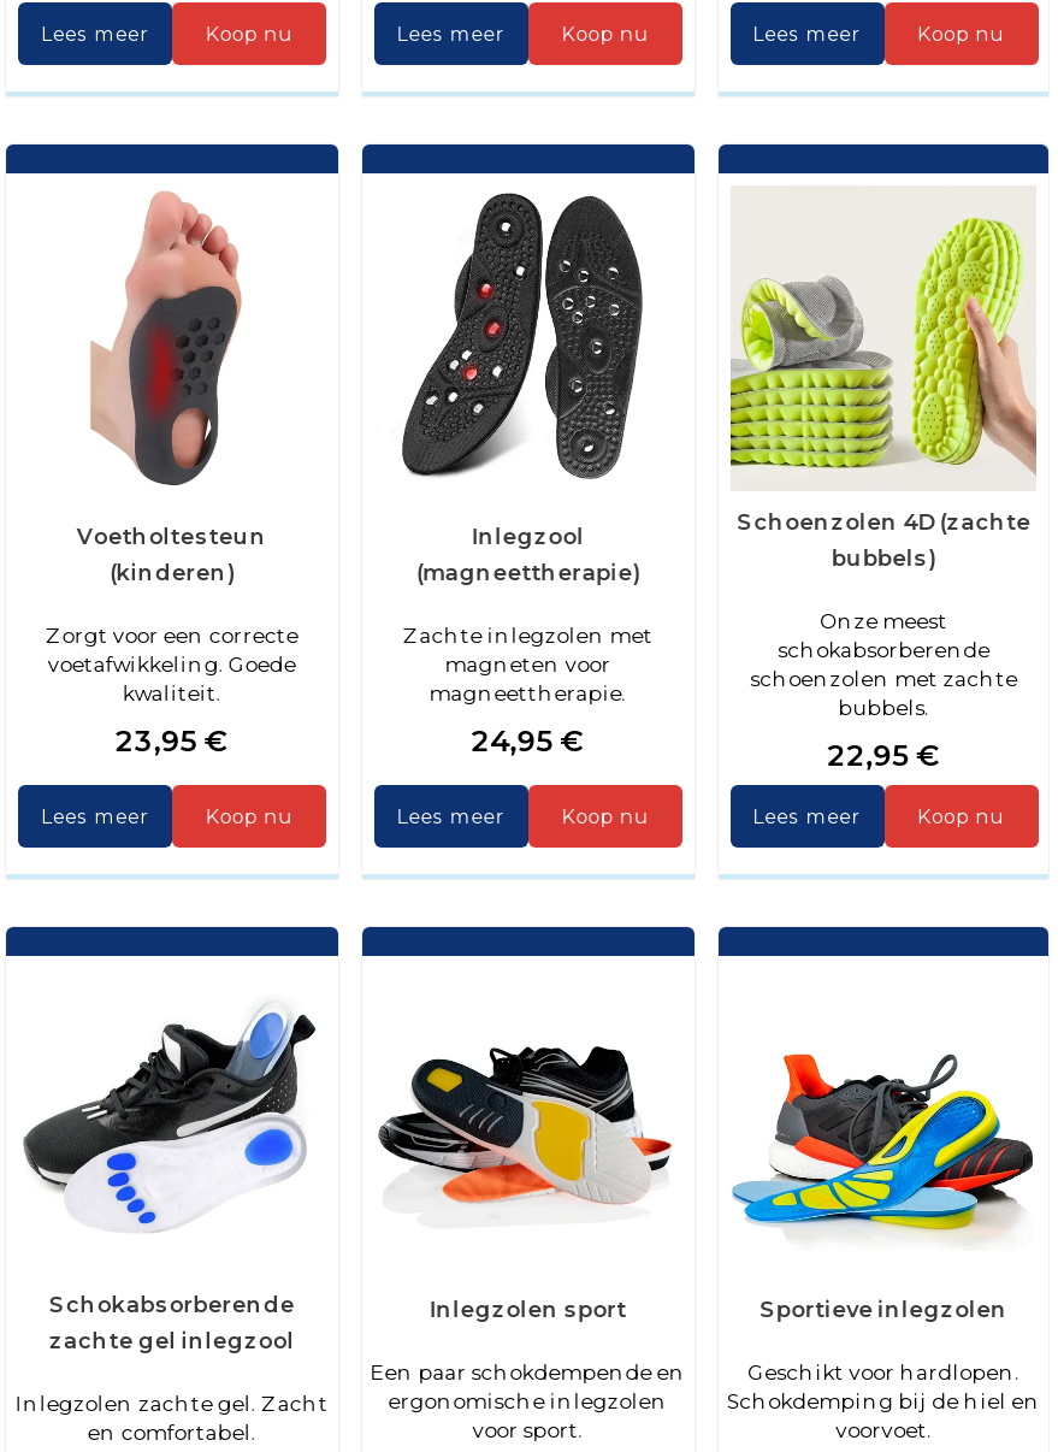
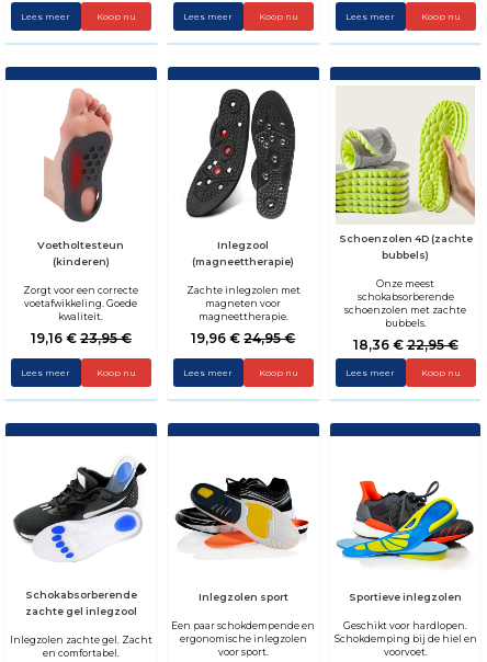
- 23,95 €
+ 19,16 €23,95 €

- 24,95 €
+ 19,96 €24,95 €

- 22,95 €
+ 18,36 €22,95 €
